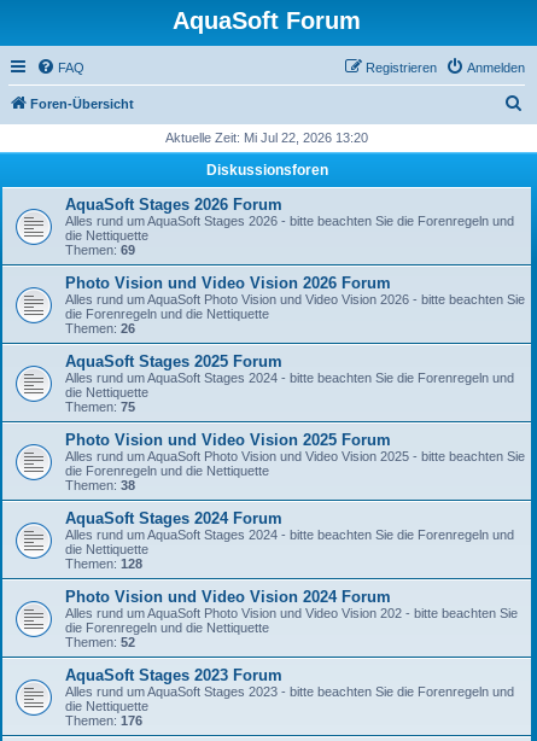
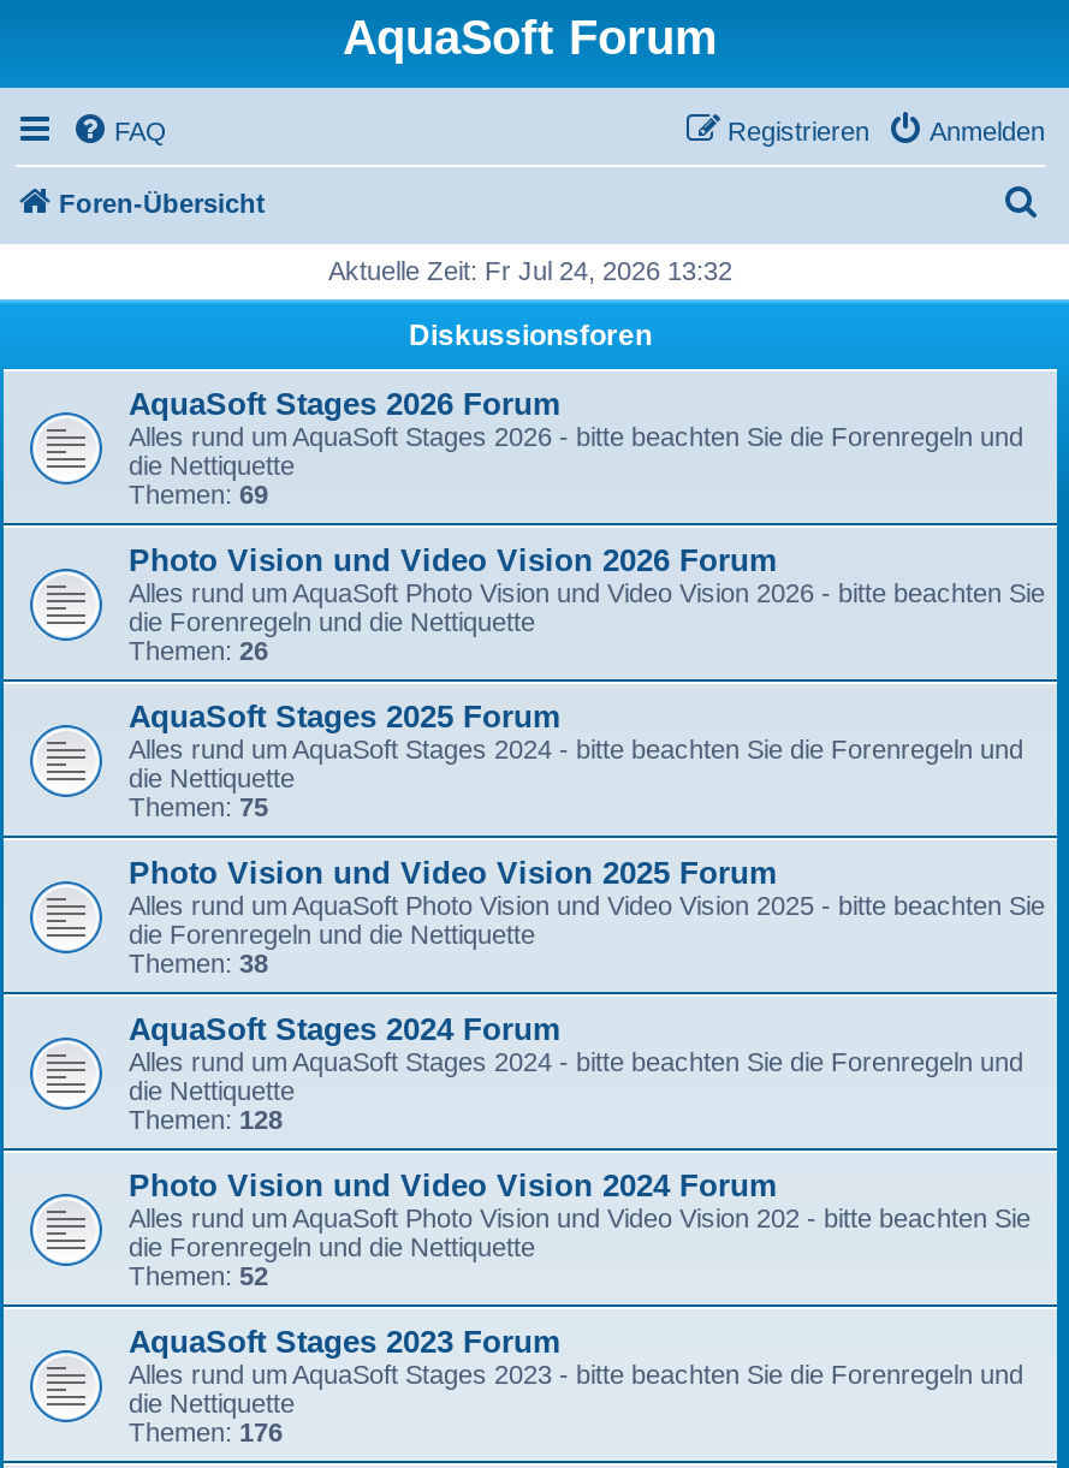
- Aktuelle Zeit: Mi Jul 22, 2026 13:20
+ Aktuelle Zeit: Fr Jul 24, 2026 13:32
